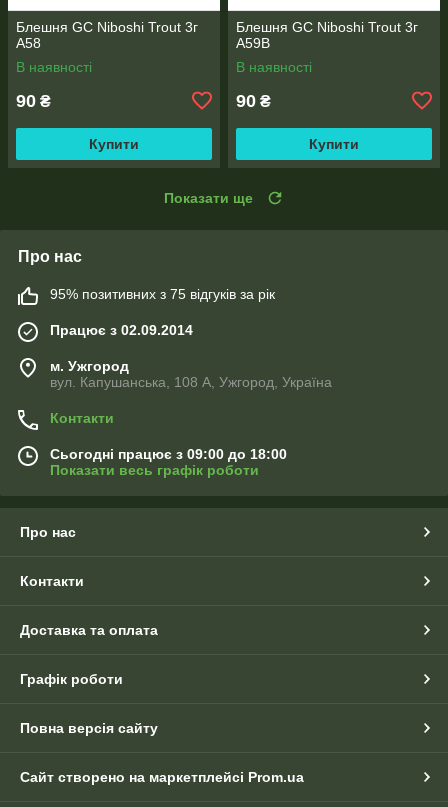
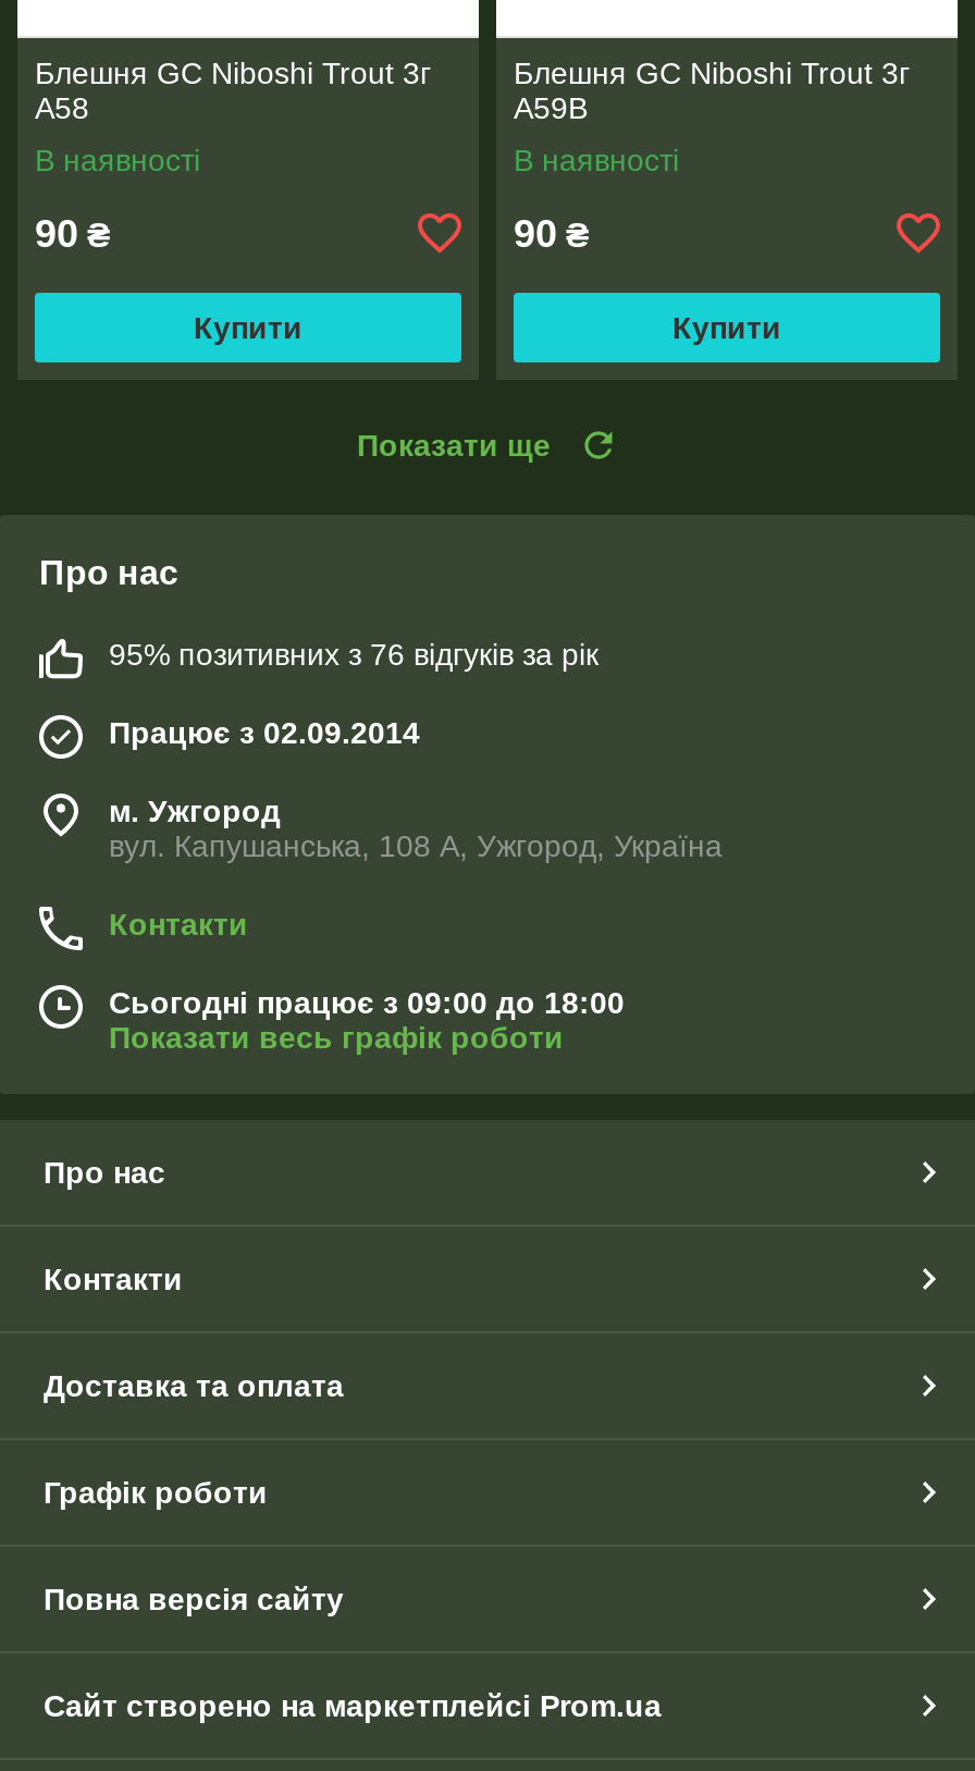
- 95% позитивних з 75 відгуків за рік
+ 95% позитивних з 76 відгуків за рік
